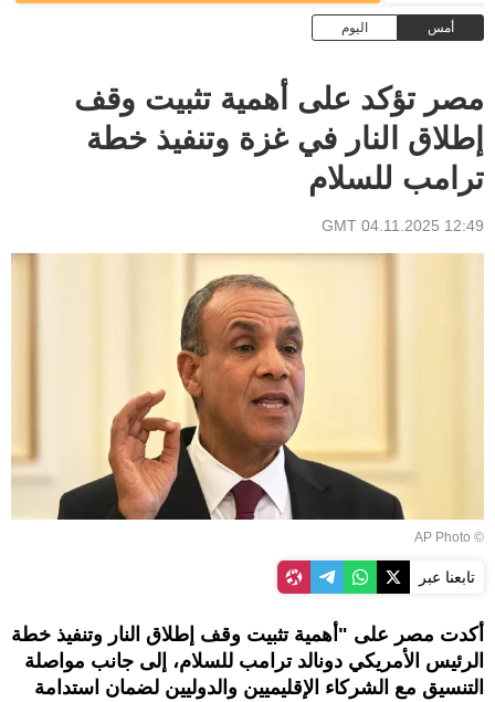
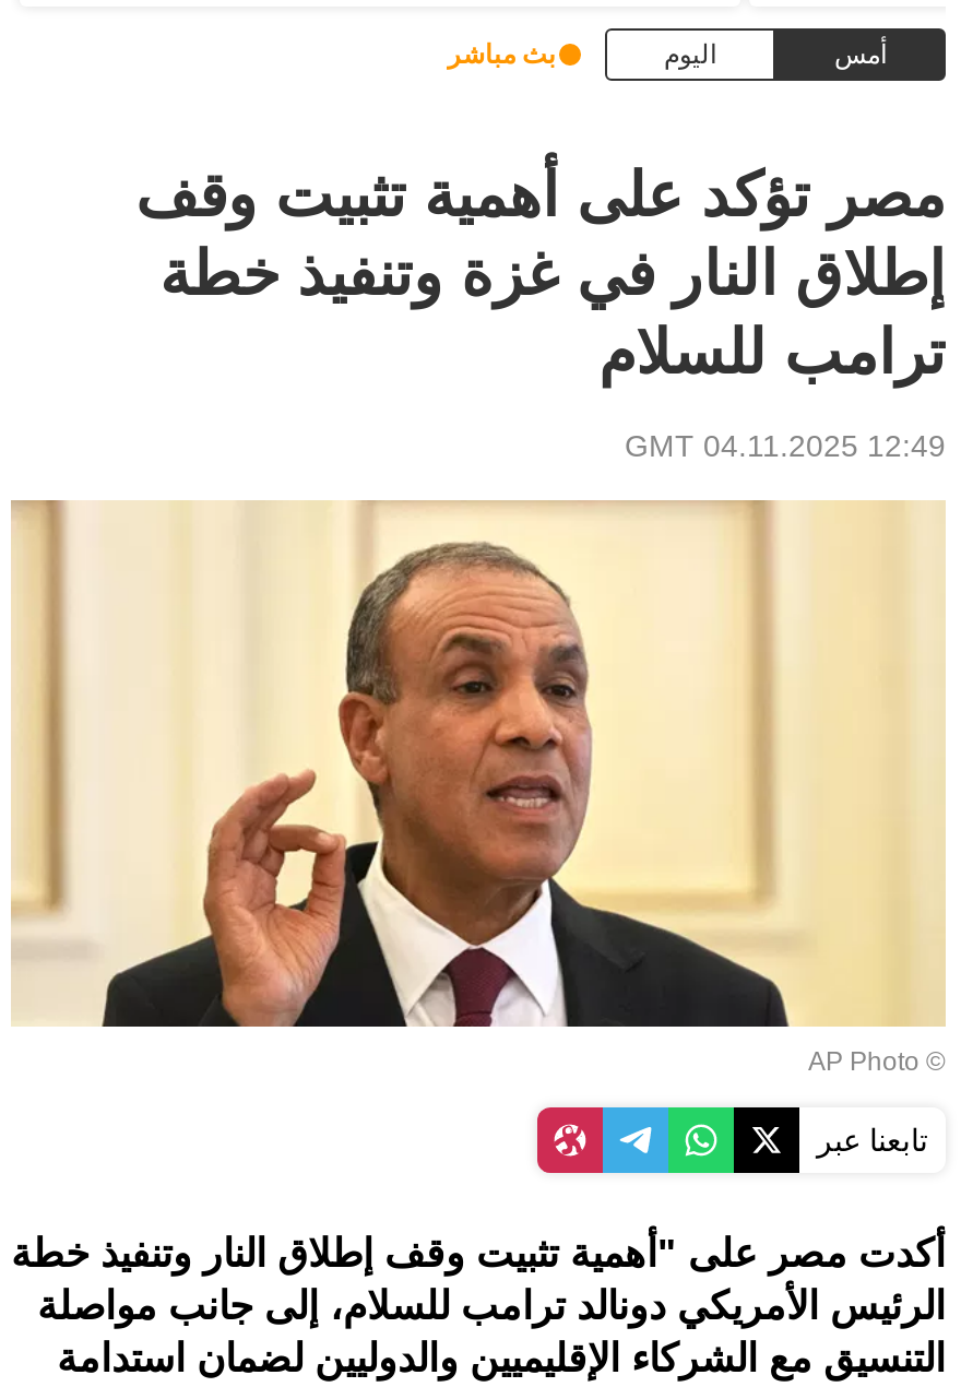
+ بث مباشر
